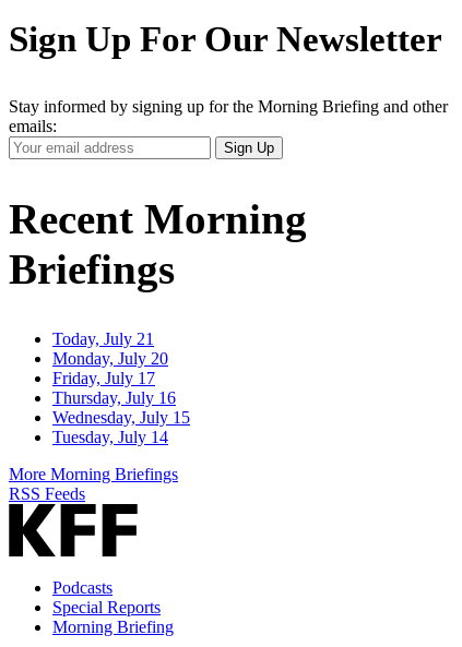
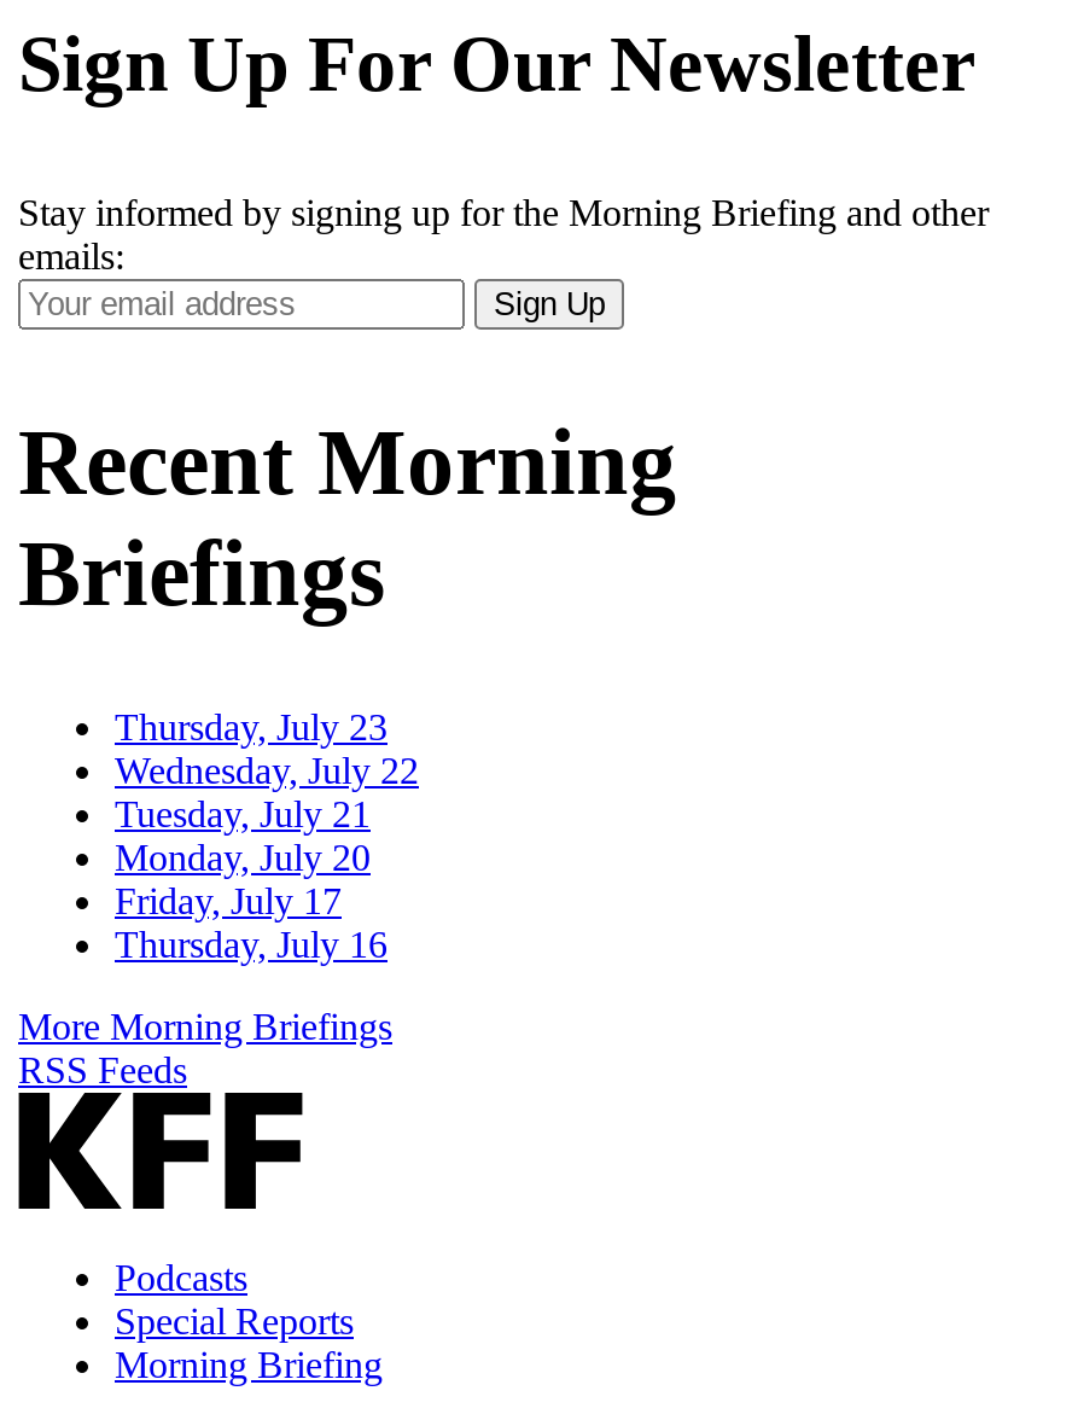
- Today, July 21
+ Thursday, July 23
+ Wednesday, July 22
+ Tuesday, July 21

moved down: Monday, July 20 | Friday, July 17 | Thursday, July 16

- Wednesday, July 15
- Tuesday, July 14
